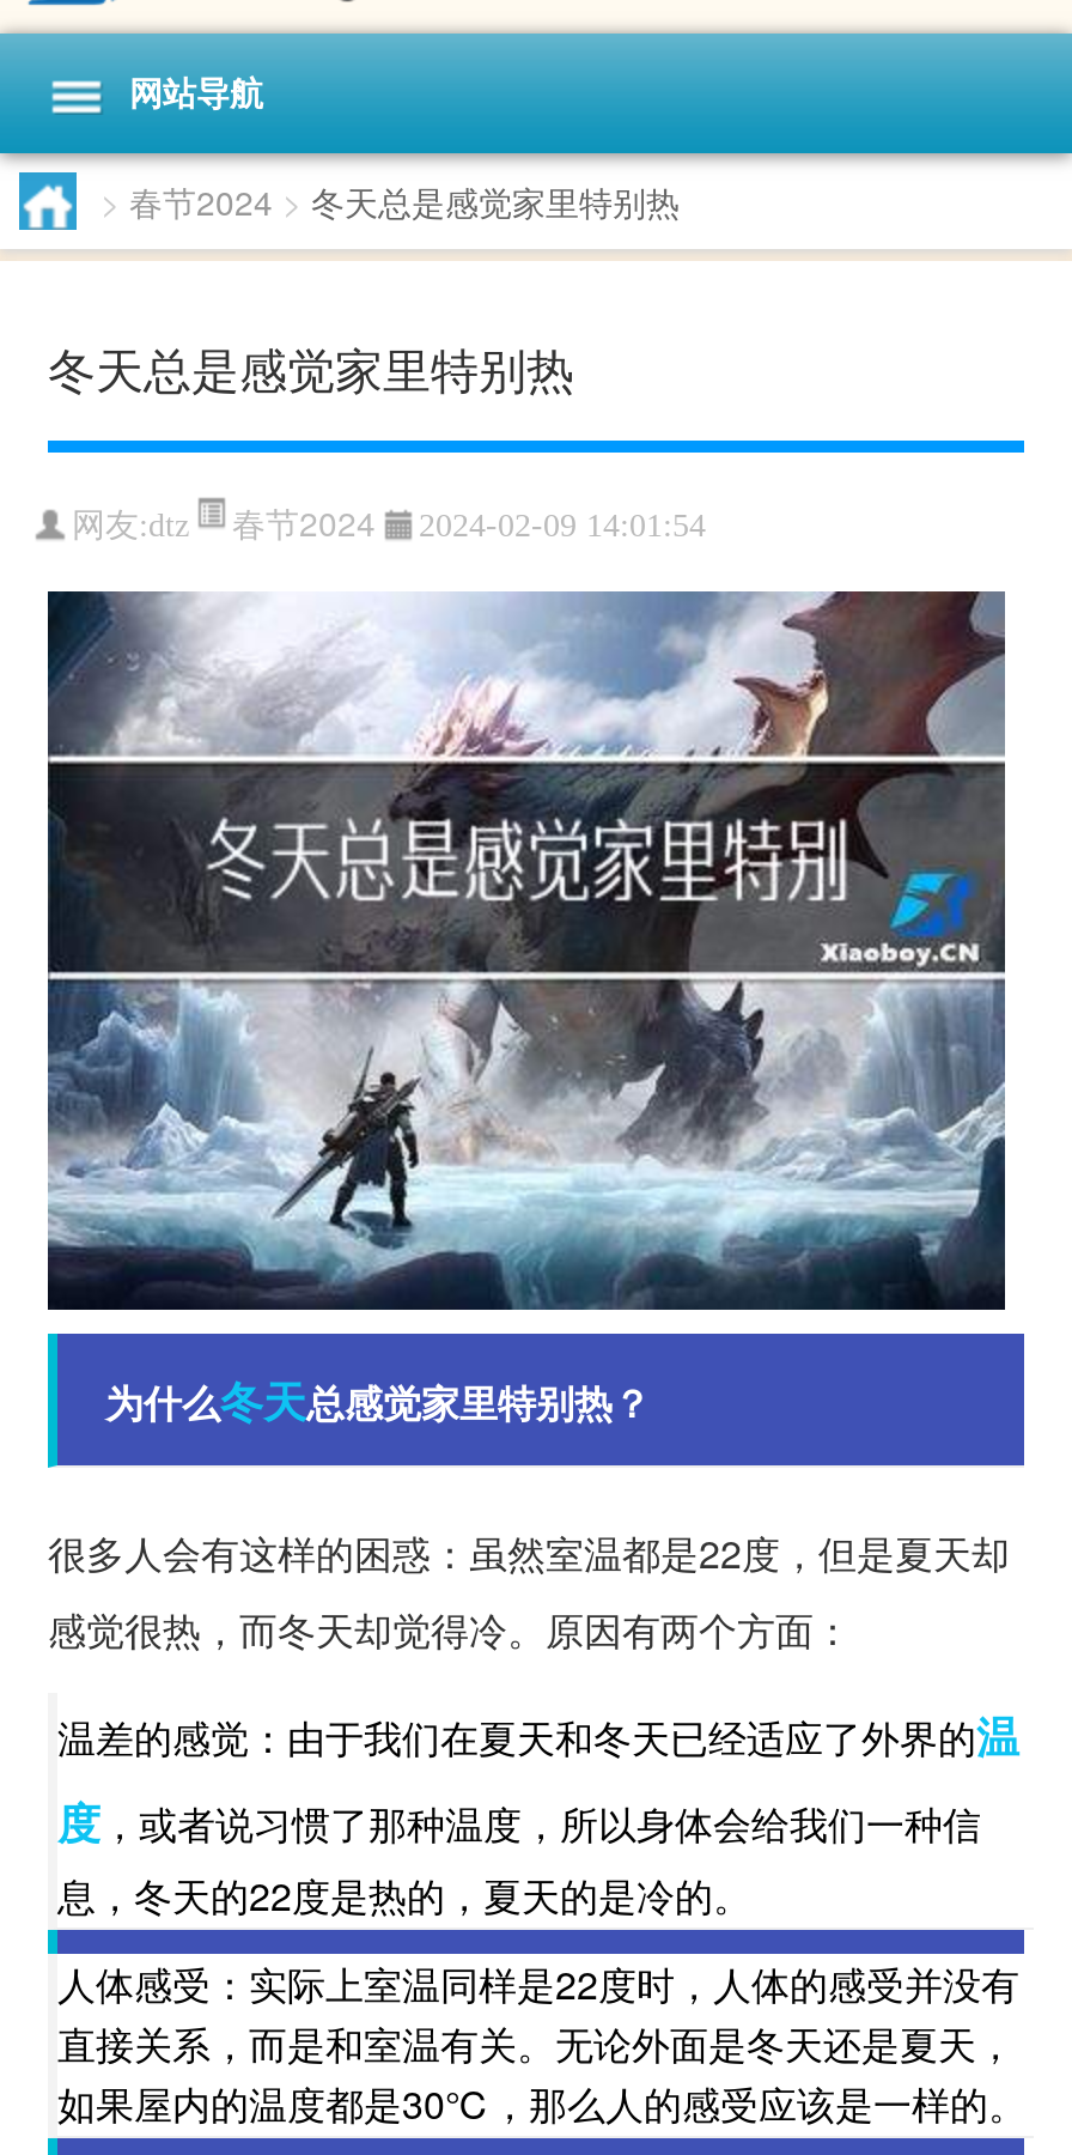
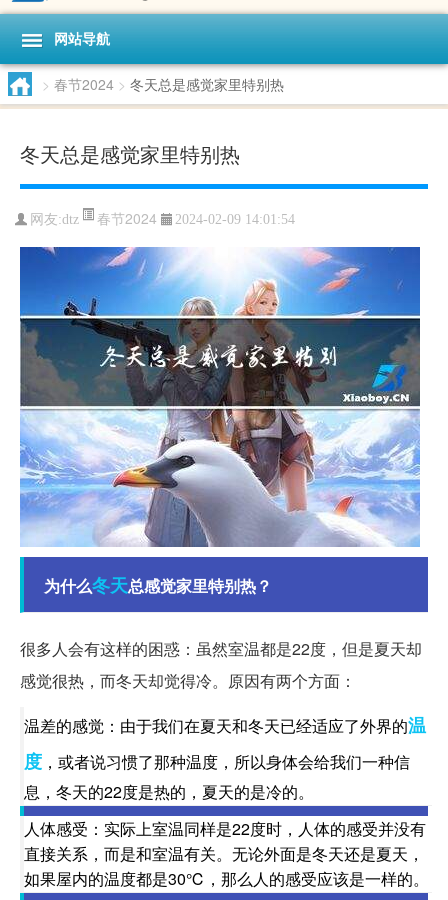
- [image]
+ [image]
